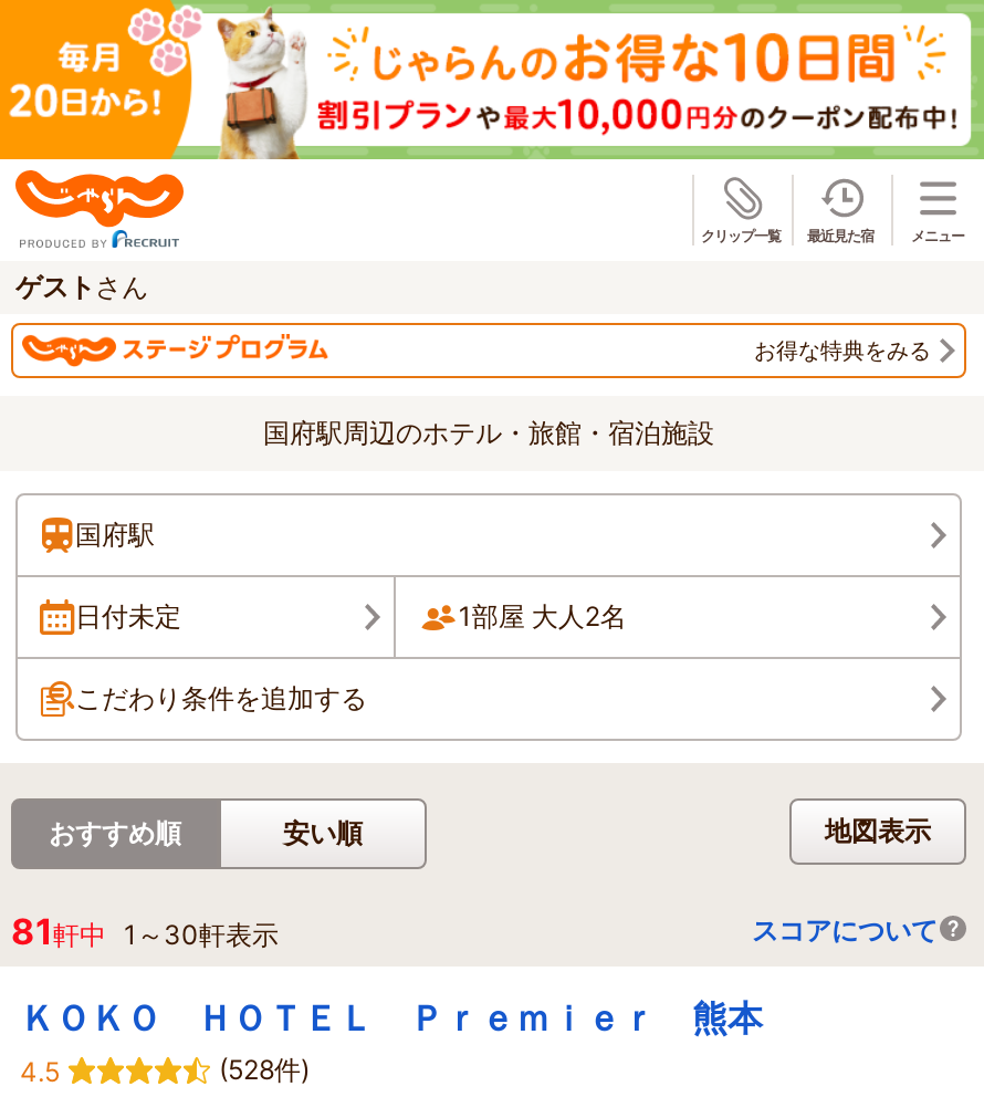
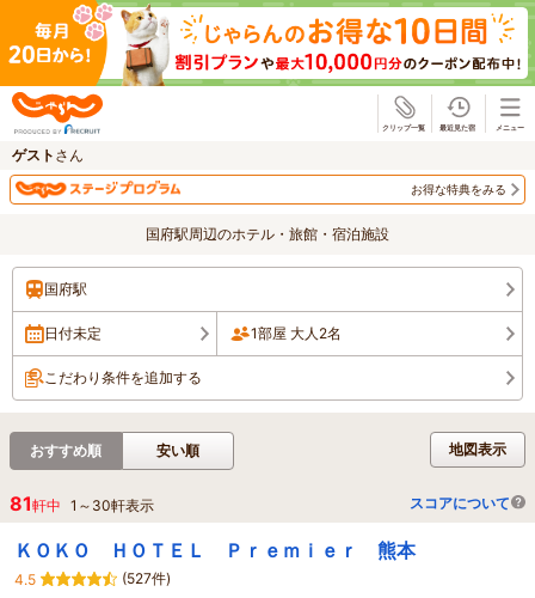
- (528件)
+ (527件)
